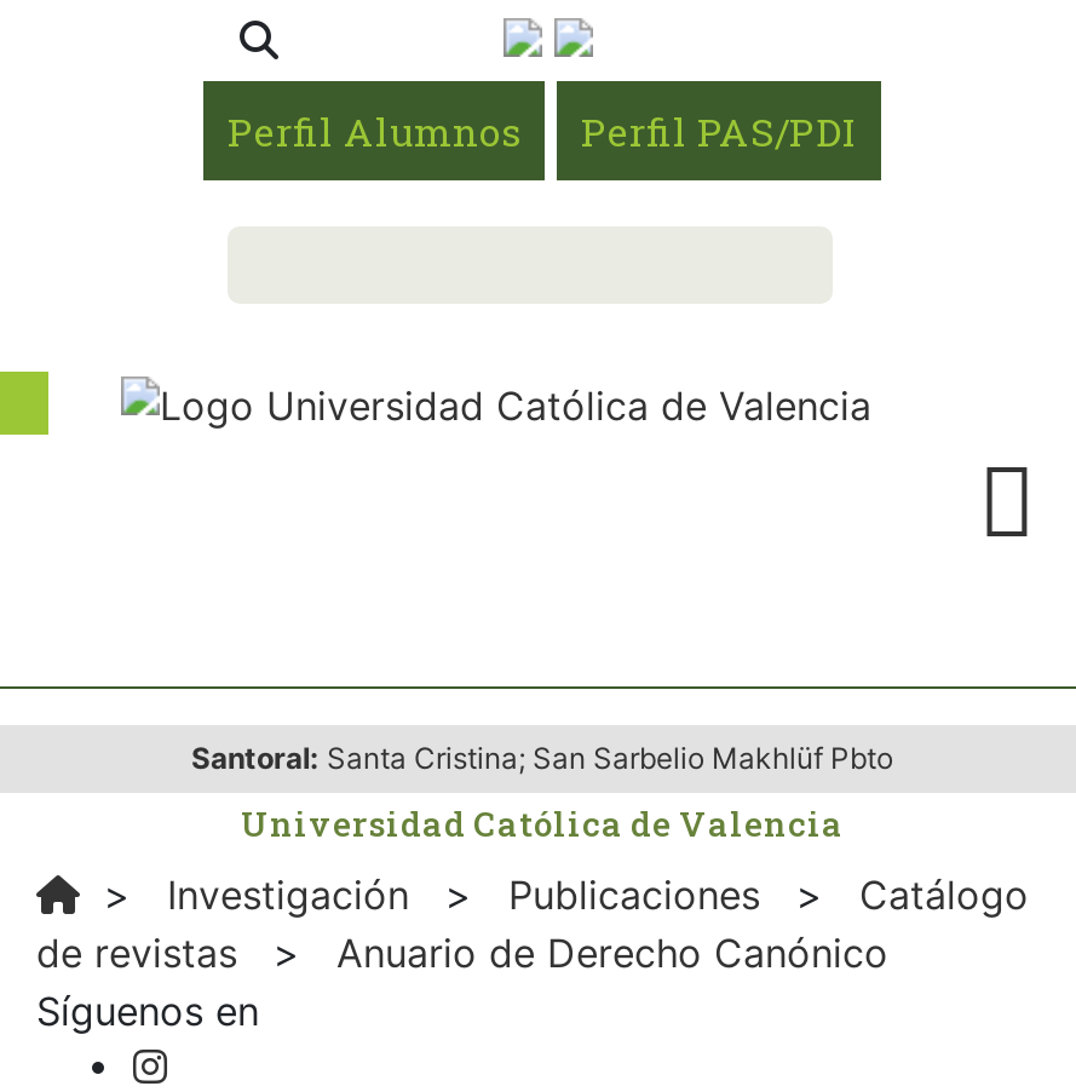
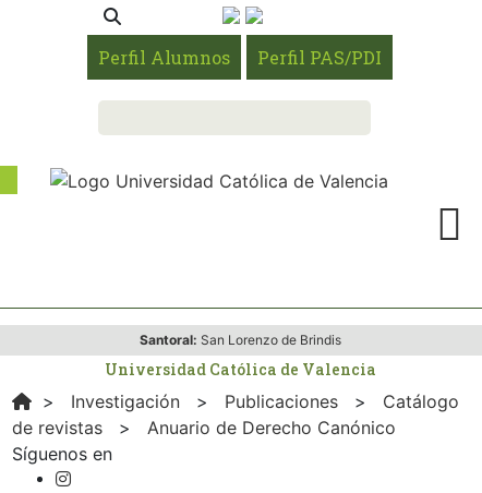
- Santoral: Santa Cristina; San Sarbelio Makhlüf Pbto
+ Santoral: San Lorenzo de Brindis
